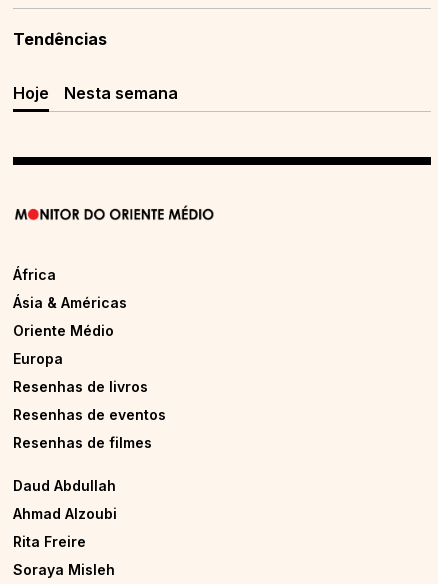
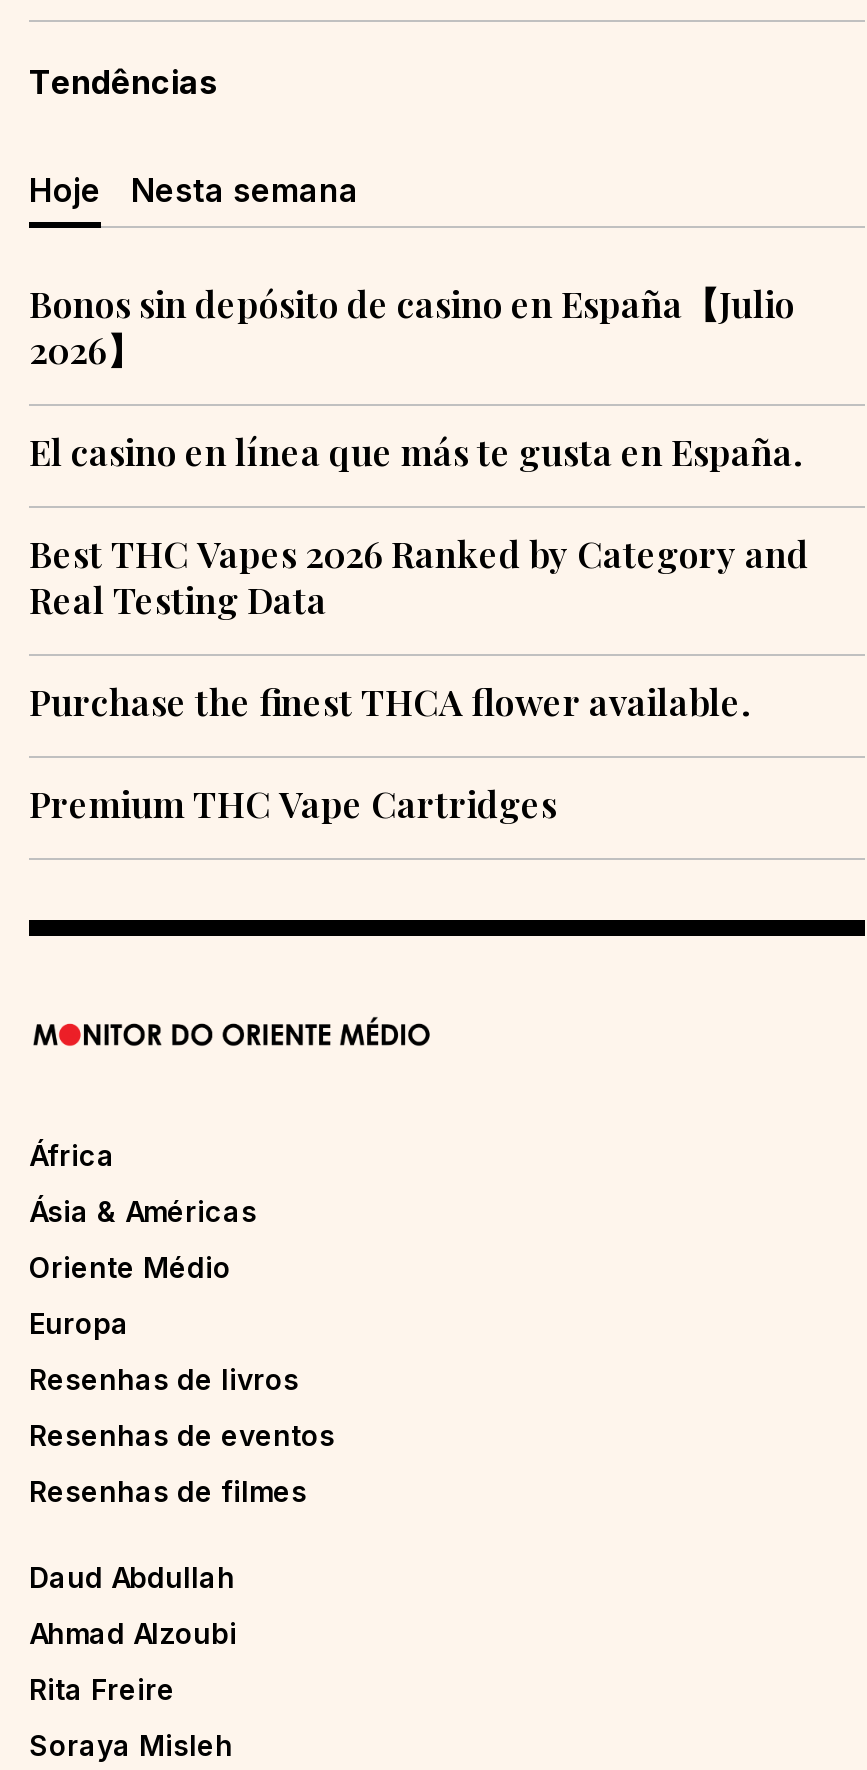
+ Bonos sin depósito de casino en España【Julio
+ 2026】
+ El casino en línea que más te gusta en España.
+ Best THC Vapes 2026 Ranked by Category and
+ Real Testing Data
+ Purchase the finest THCA flower available.
+ Premium THC Vape Cartridges
